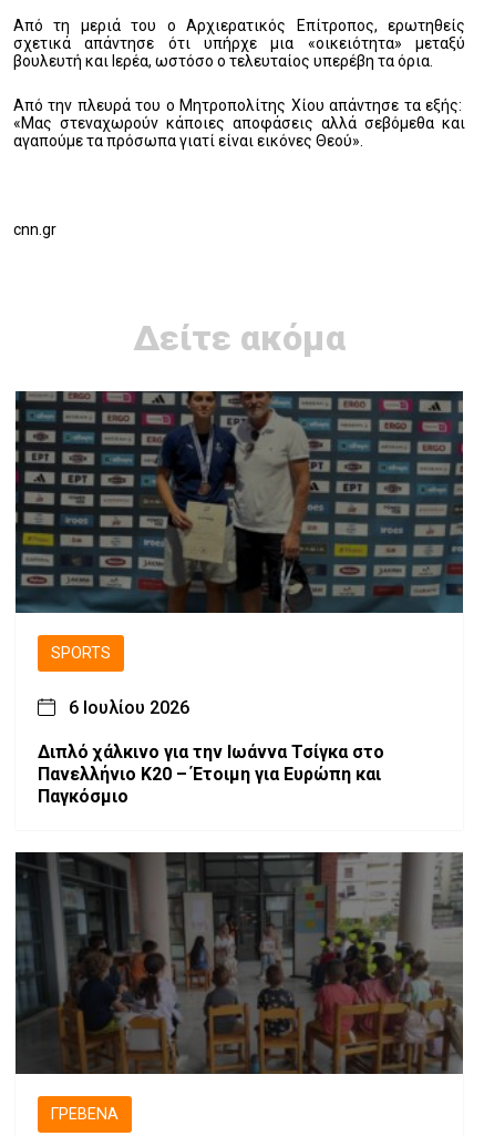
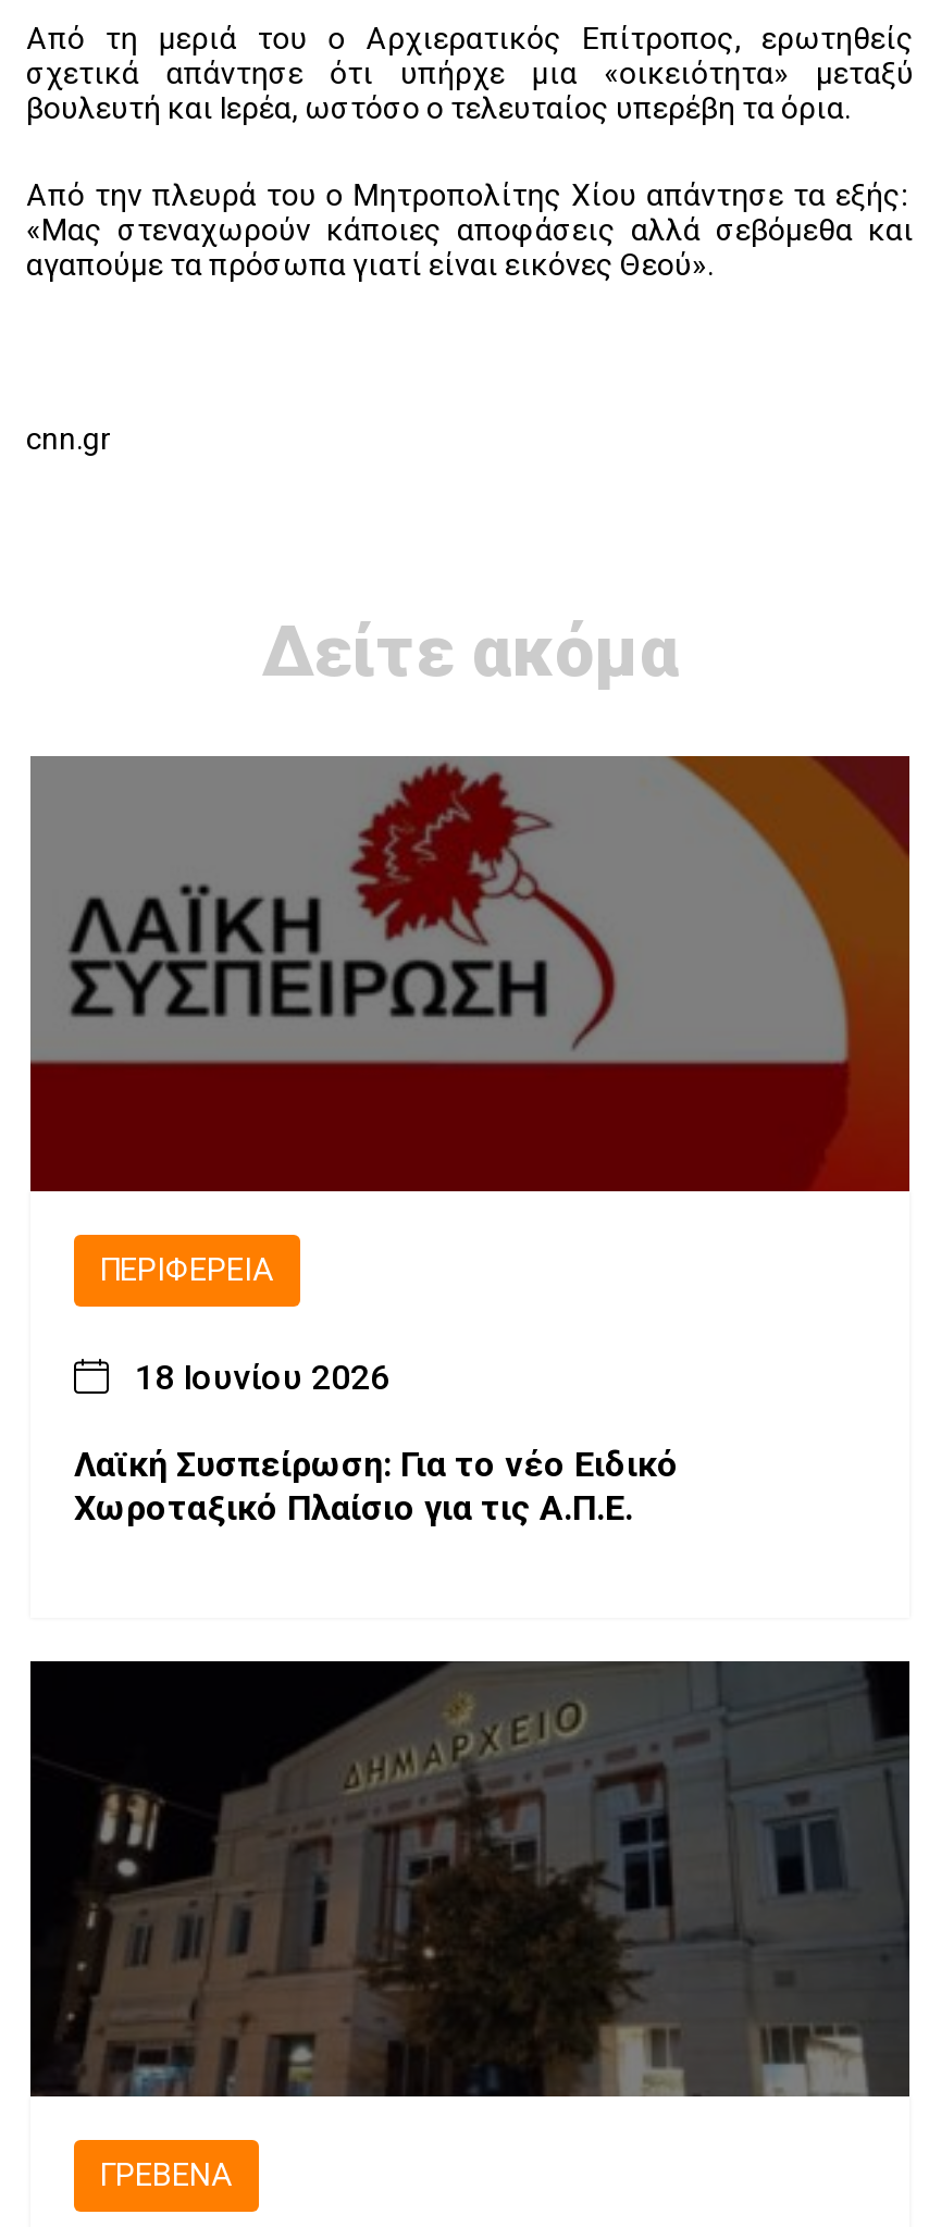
- [image]
- SPORTS
+ [image]
+ ΠΕΡΙΦΈΡΕΙΑ

- 6 Ιουλίου 2026
+ 18 Ιουνίου 2026

- Διπλό χάλκινο για την Ιωάννα Τσίγκα στο
- Πανελλήνιο Κ20 – Έτοιμη για Ευρώπη και
- Παγκόσμιο
+ Λαϊκή Συσπείρωση: Για το νέο Ειδικό
+ Χωροταξικό Πλαίσιο για τις Α.Π.Ε.

- [image]
+ [image]
